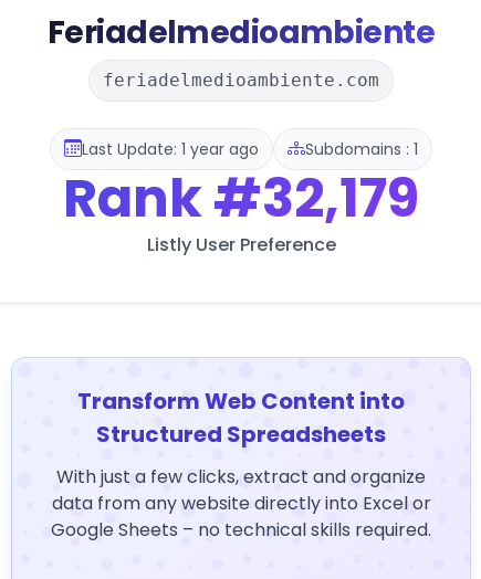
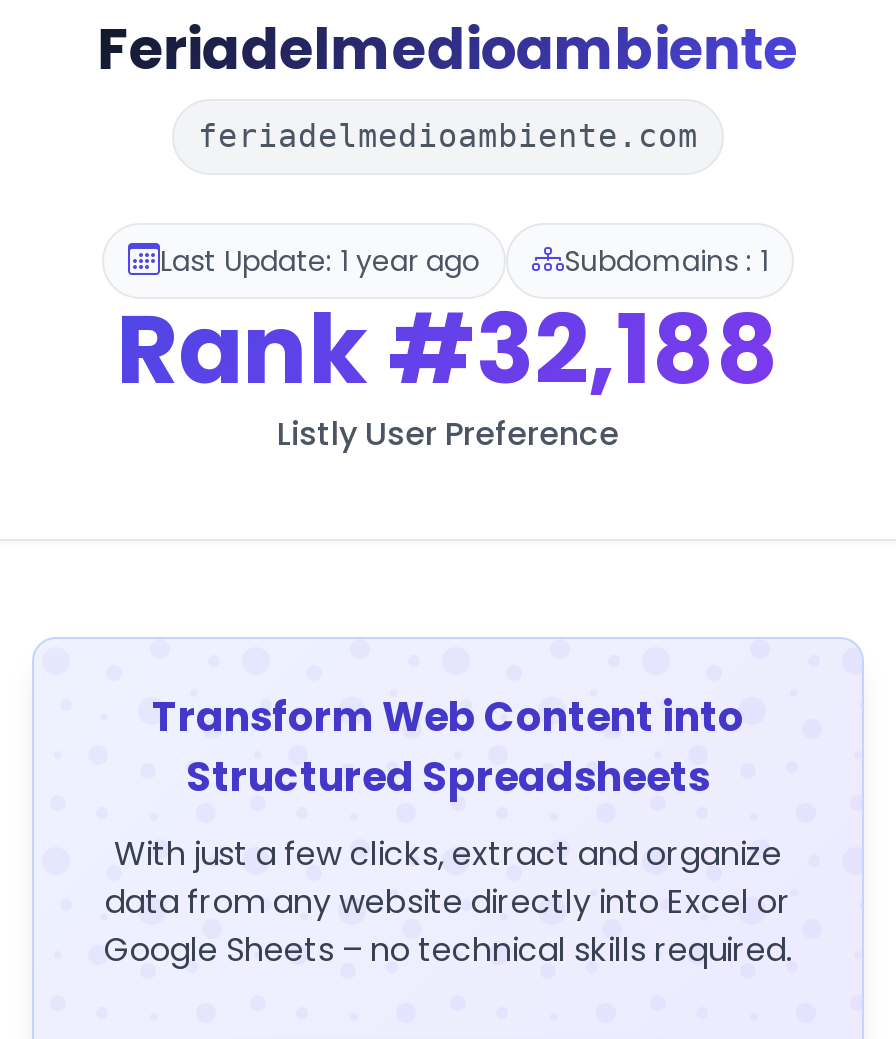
- Rank #32,179
+ Rank #32,188
